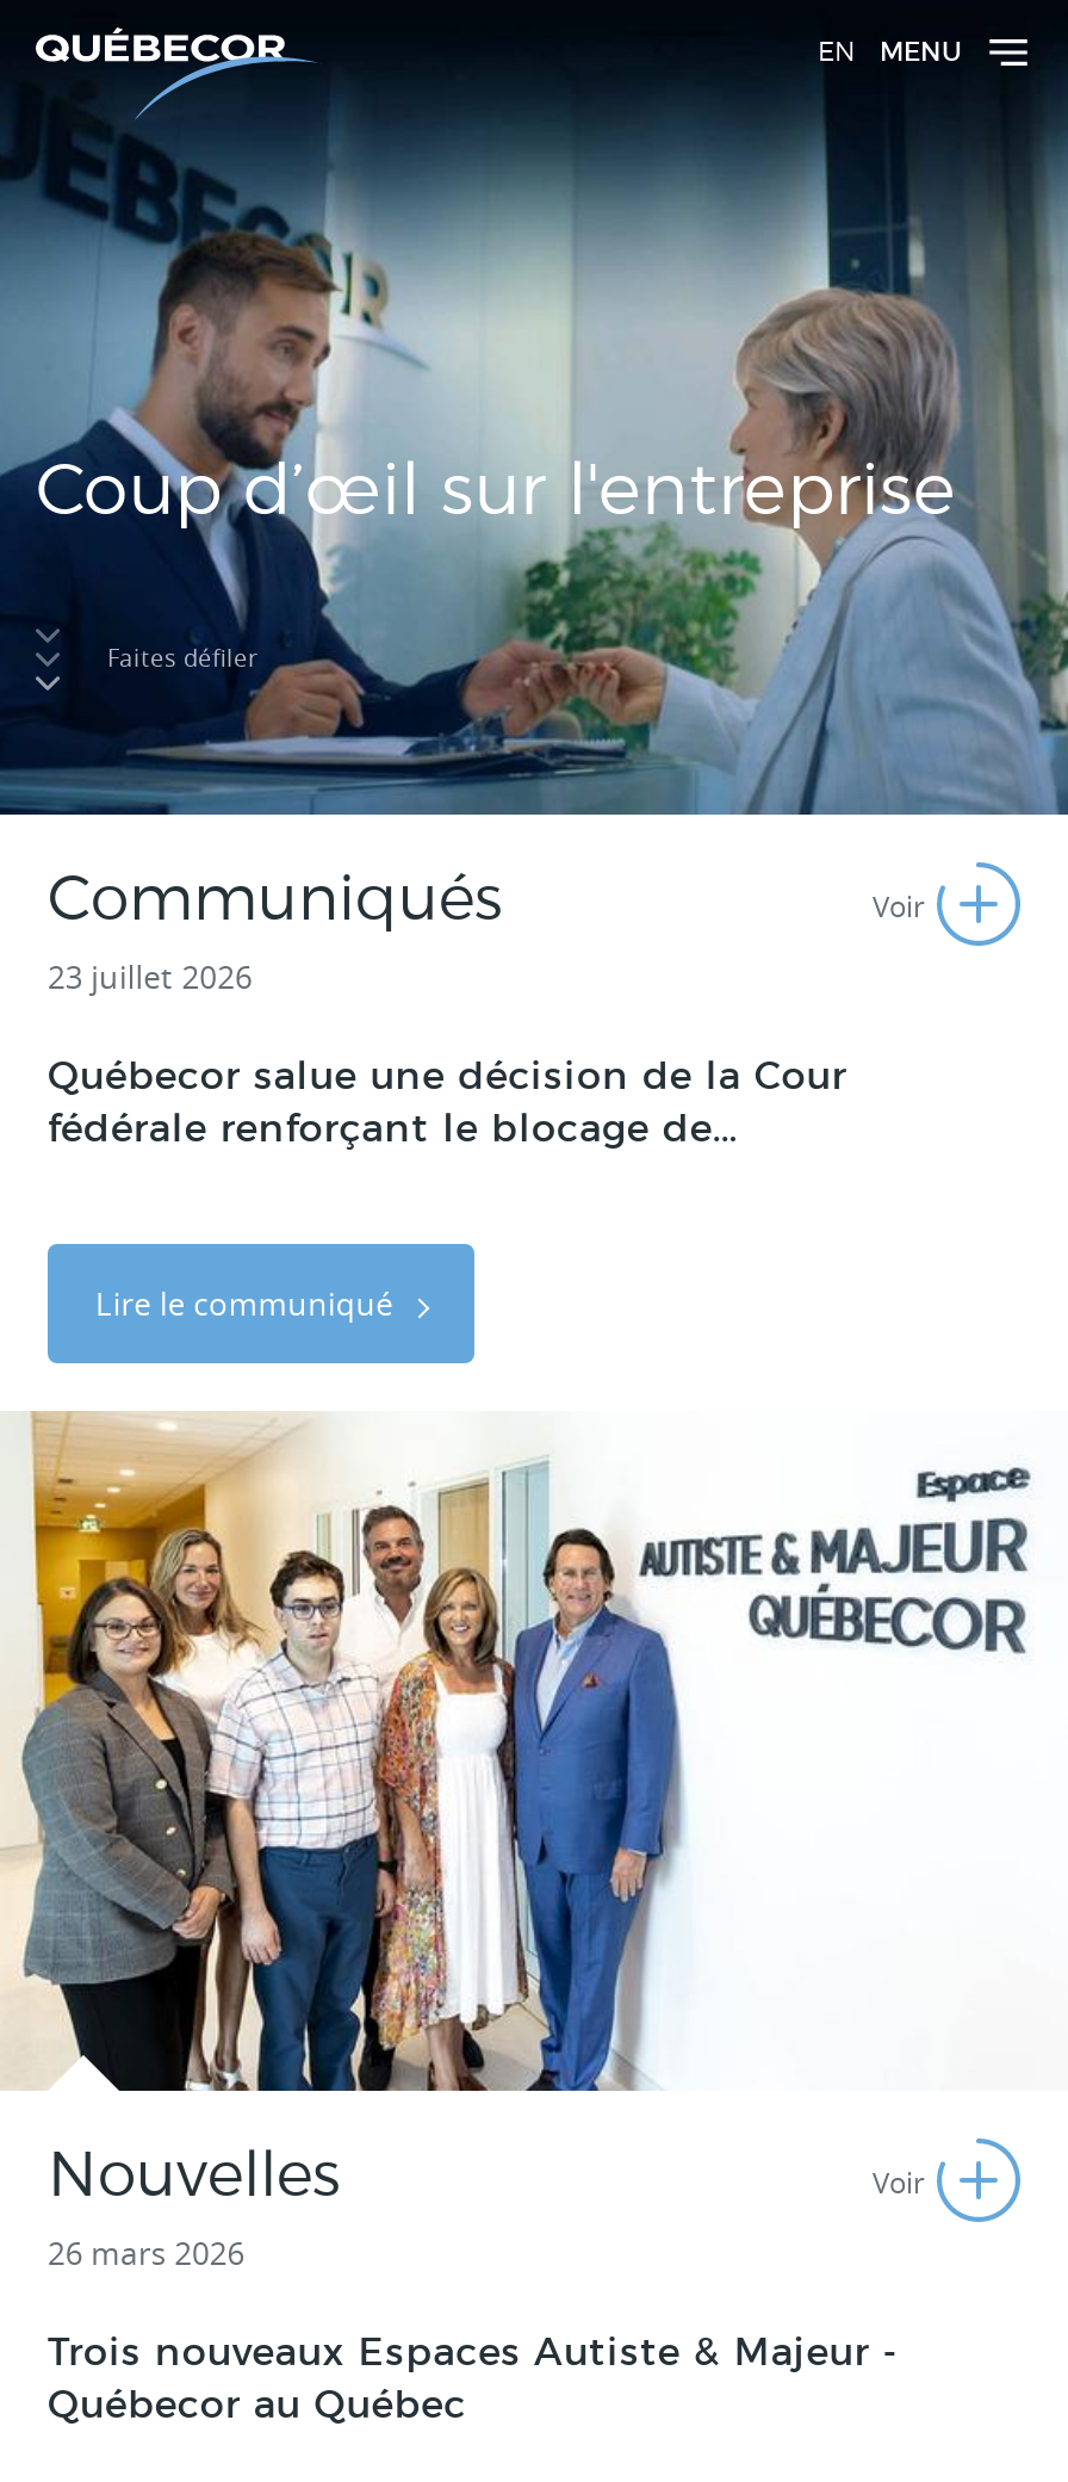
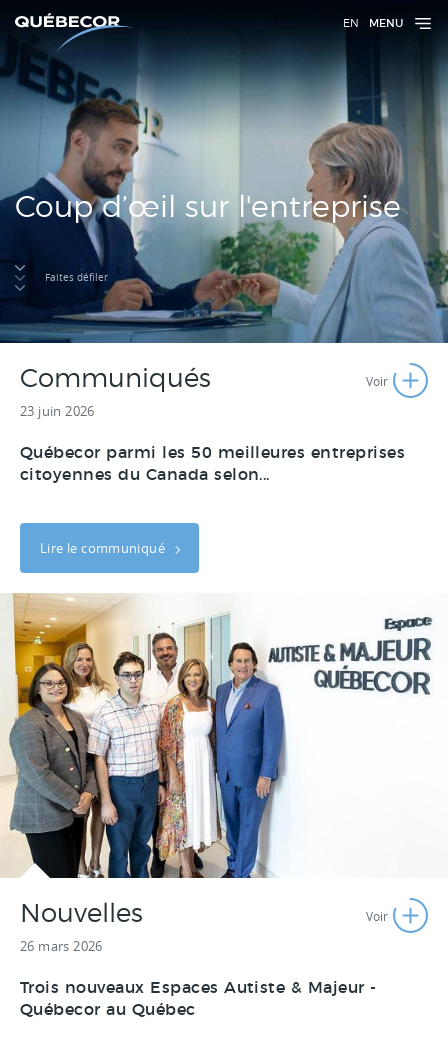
- 23 juillet 2026
+ 23 juin 2026

- Québecor salue une décision de la Cour
- fédérale renforçant le blocage de...
+ Québecor parmi les 50 meilleures entreprises
+ citoyennes du Canada selon...
